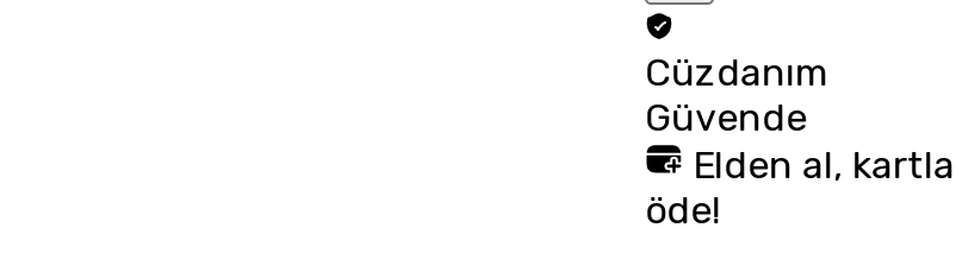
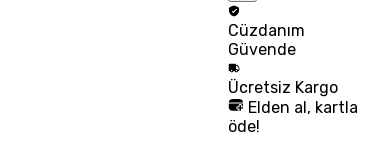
+ Ücretsiz Kargo
